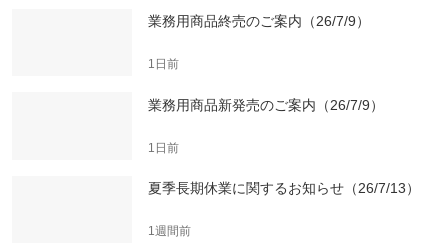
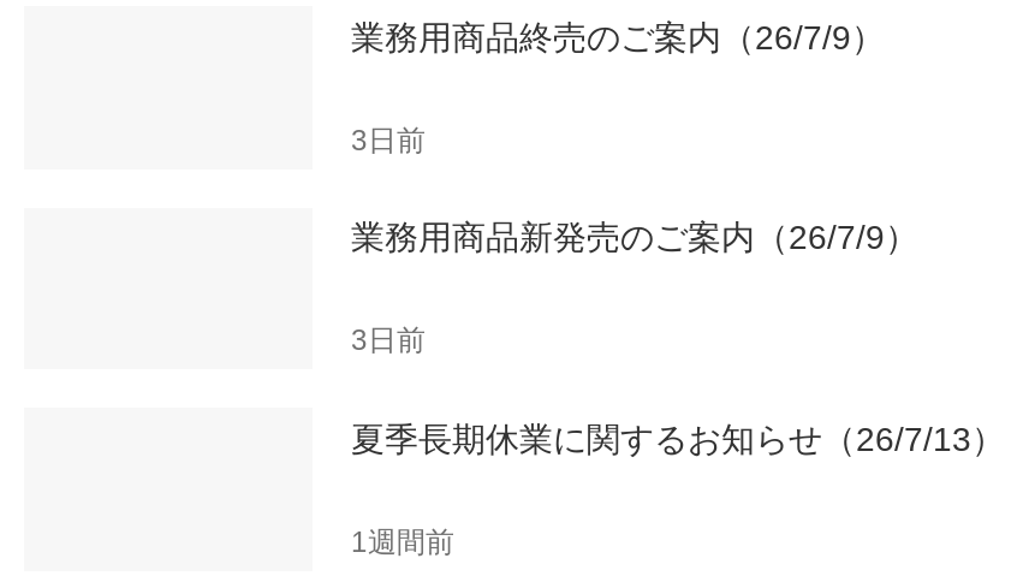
- 1日前
+ 3日前

- 1日前
+ 3日前
